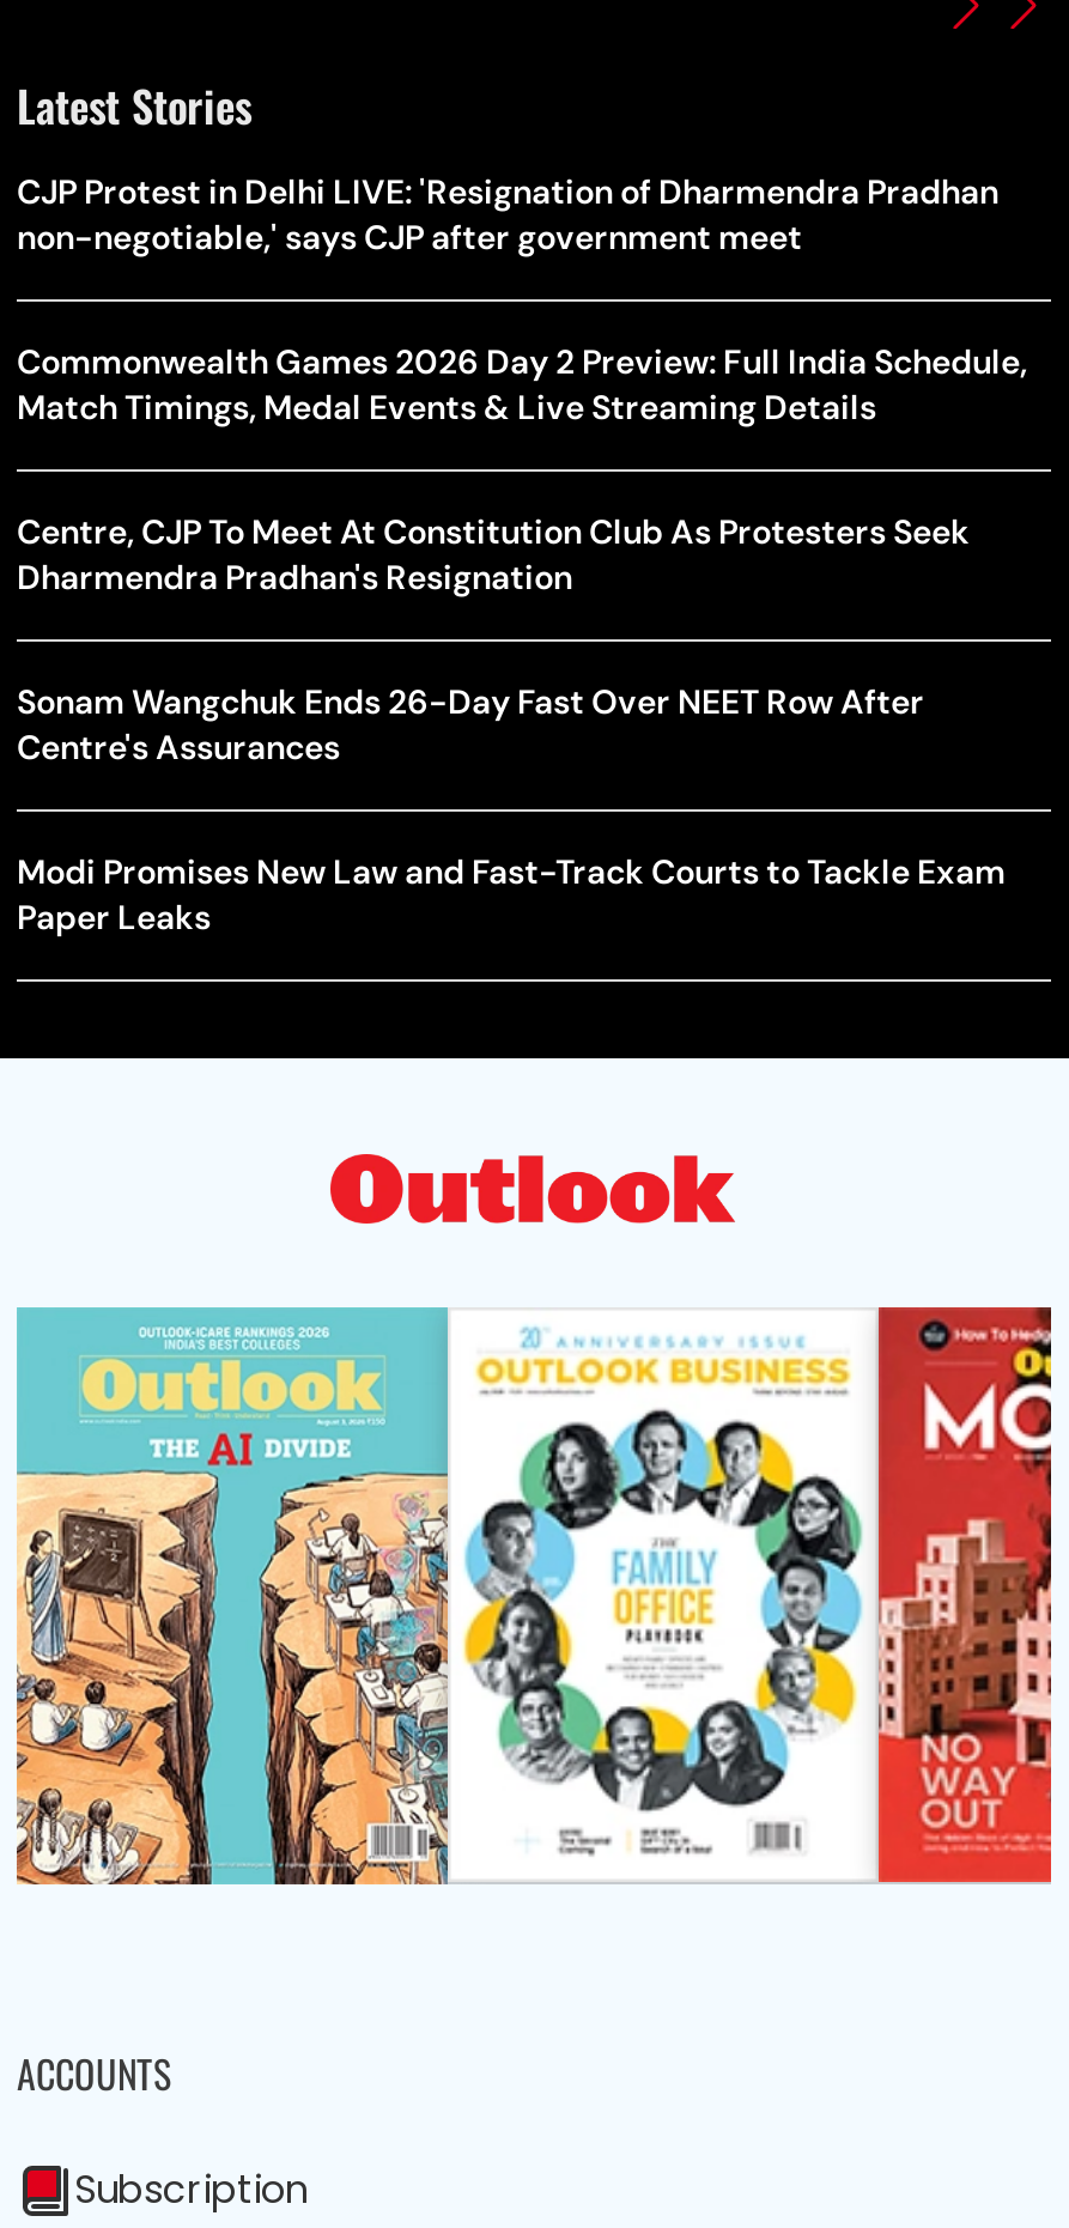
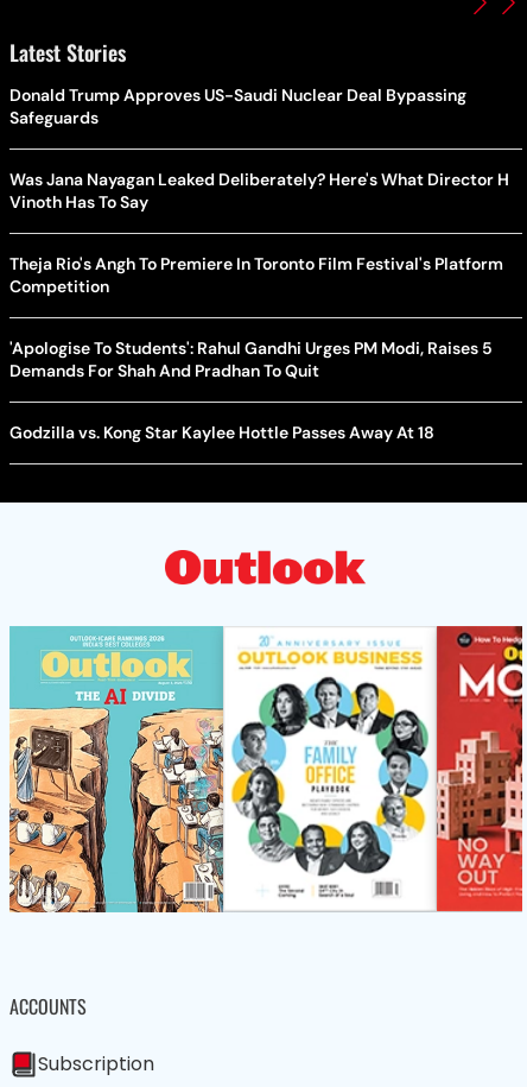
- CJP Protest in Delhi LIVE: 'Resignation of Dharmendra Pradhan
- non-negotiable,' says CJP after government meet
+ Donald Trump Approves US-Saudi Nuclear Deal Bypassing
+ Safeguards

- Commonwealth Games 2026 Day 2 Preview: Full India Schedule,
- Match Timings, Medal Events & Live Streaming Details
+ Was Jana Nayagan Leaked Deliberately? Here's What Director H
+ Vinoth Has To Say

- Centre, CJP To Meet At Constitution Club As Protesters Seek
- Dharmendra Pradhan's Resignation
+ Theja Rio's Angh To Premiere In Toronto Film Festival's Platform
+ Competition

- Sonam Wangchuk Ends 26-Day Fast Over NEET Row After
- Centre's Assurances
+ 'Apologise To Students': Rahul Gandhi Urges PM Modi, Raises 5
+ Demands For Shah And Pradhan To Quit

- Modi Promises New Law and Fast-Track Courts to Tackle Exam
- Paper Leaks
+ Godzilla vs. Kong Star Kaylee Hottle Passes Away At 18
